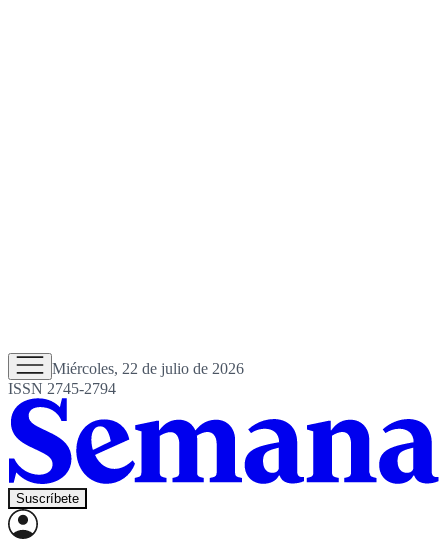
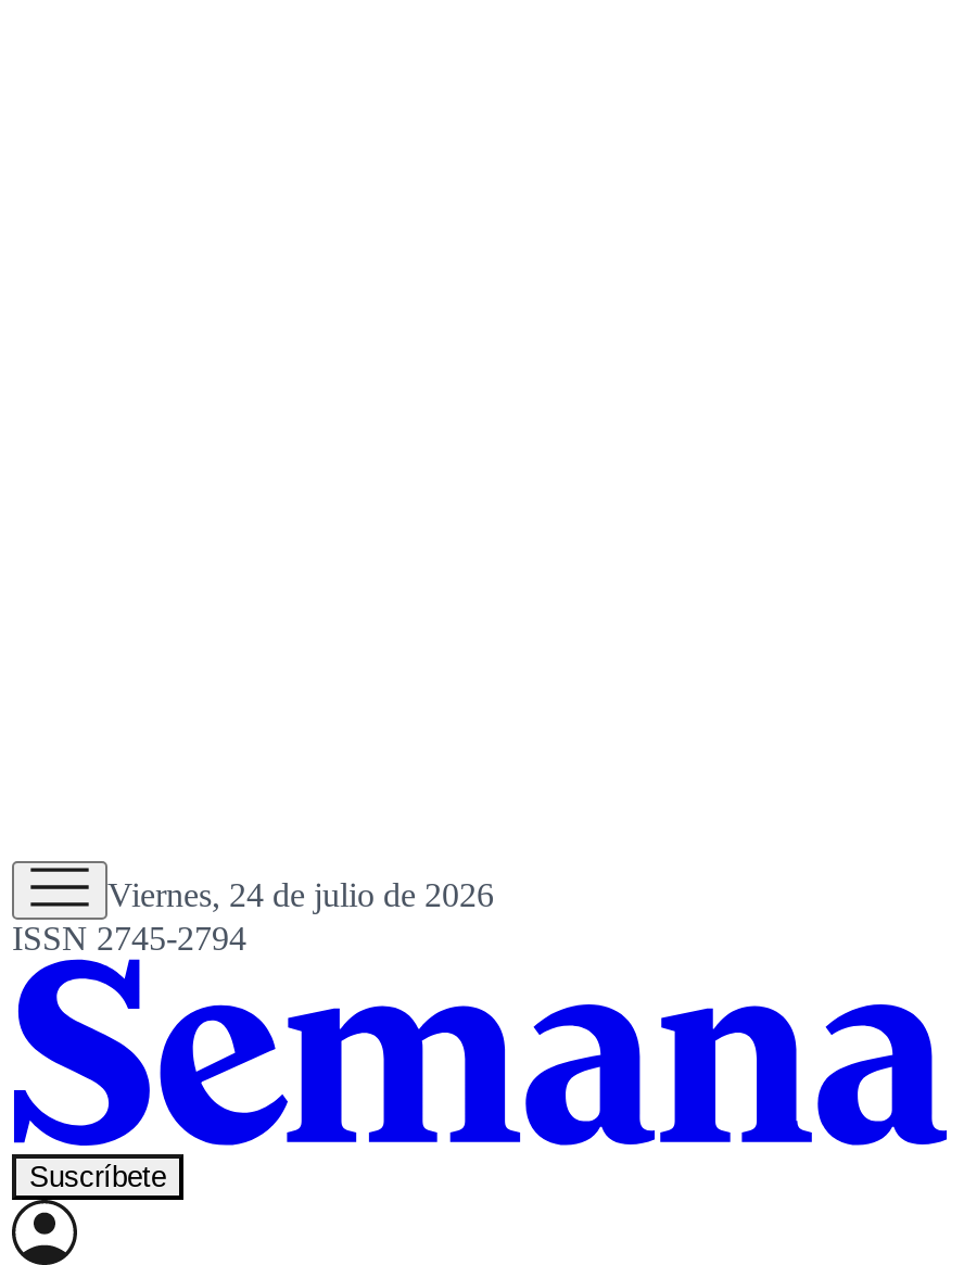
- Miércoles, 22 de julio de 2026
+ Viernes, 24 de julio de 2026
